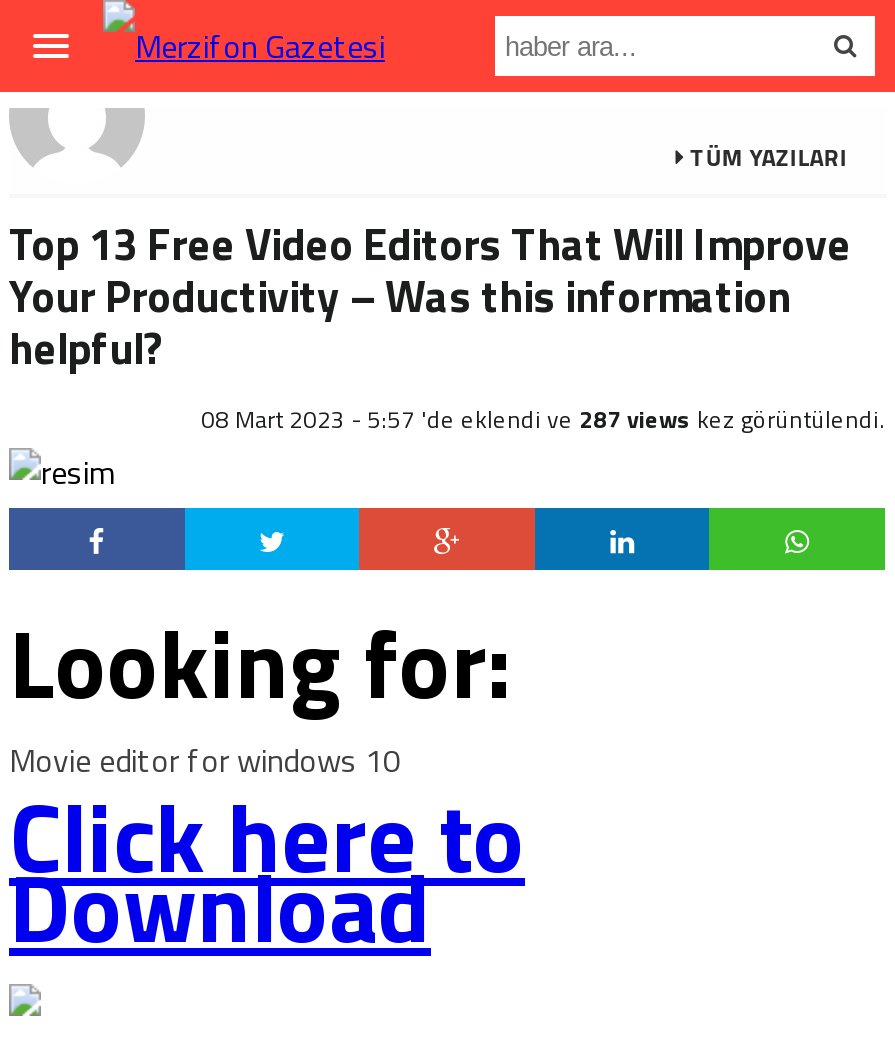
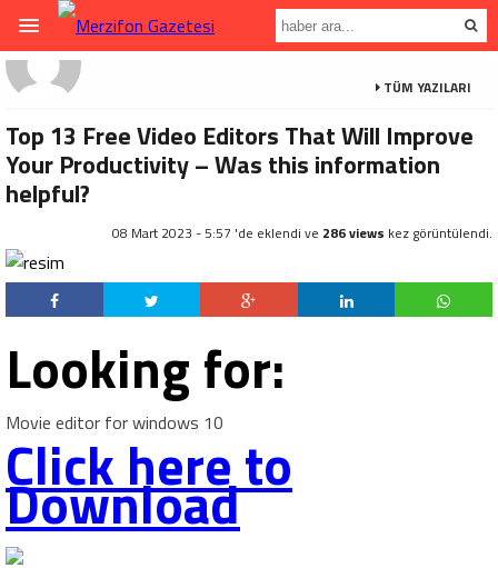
- 08 Mart 2023 - 5:57 'de eklendi ve 287 views kez görüntülendi.
+ 08 Mart 2023 - 5:57 'de eklendi ve 286 views kez görüntülendi.
